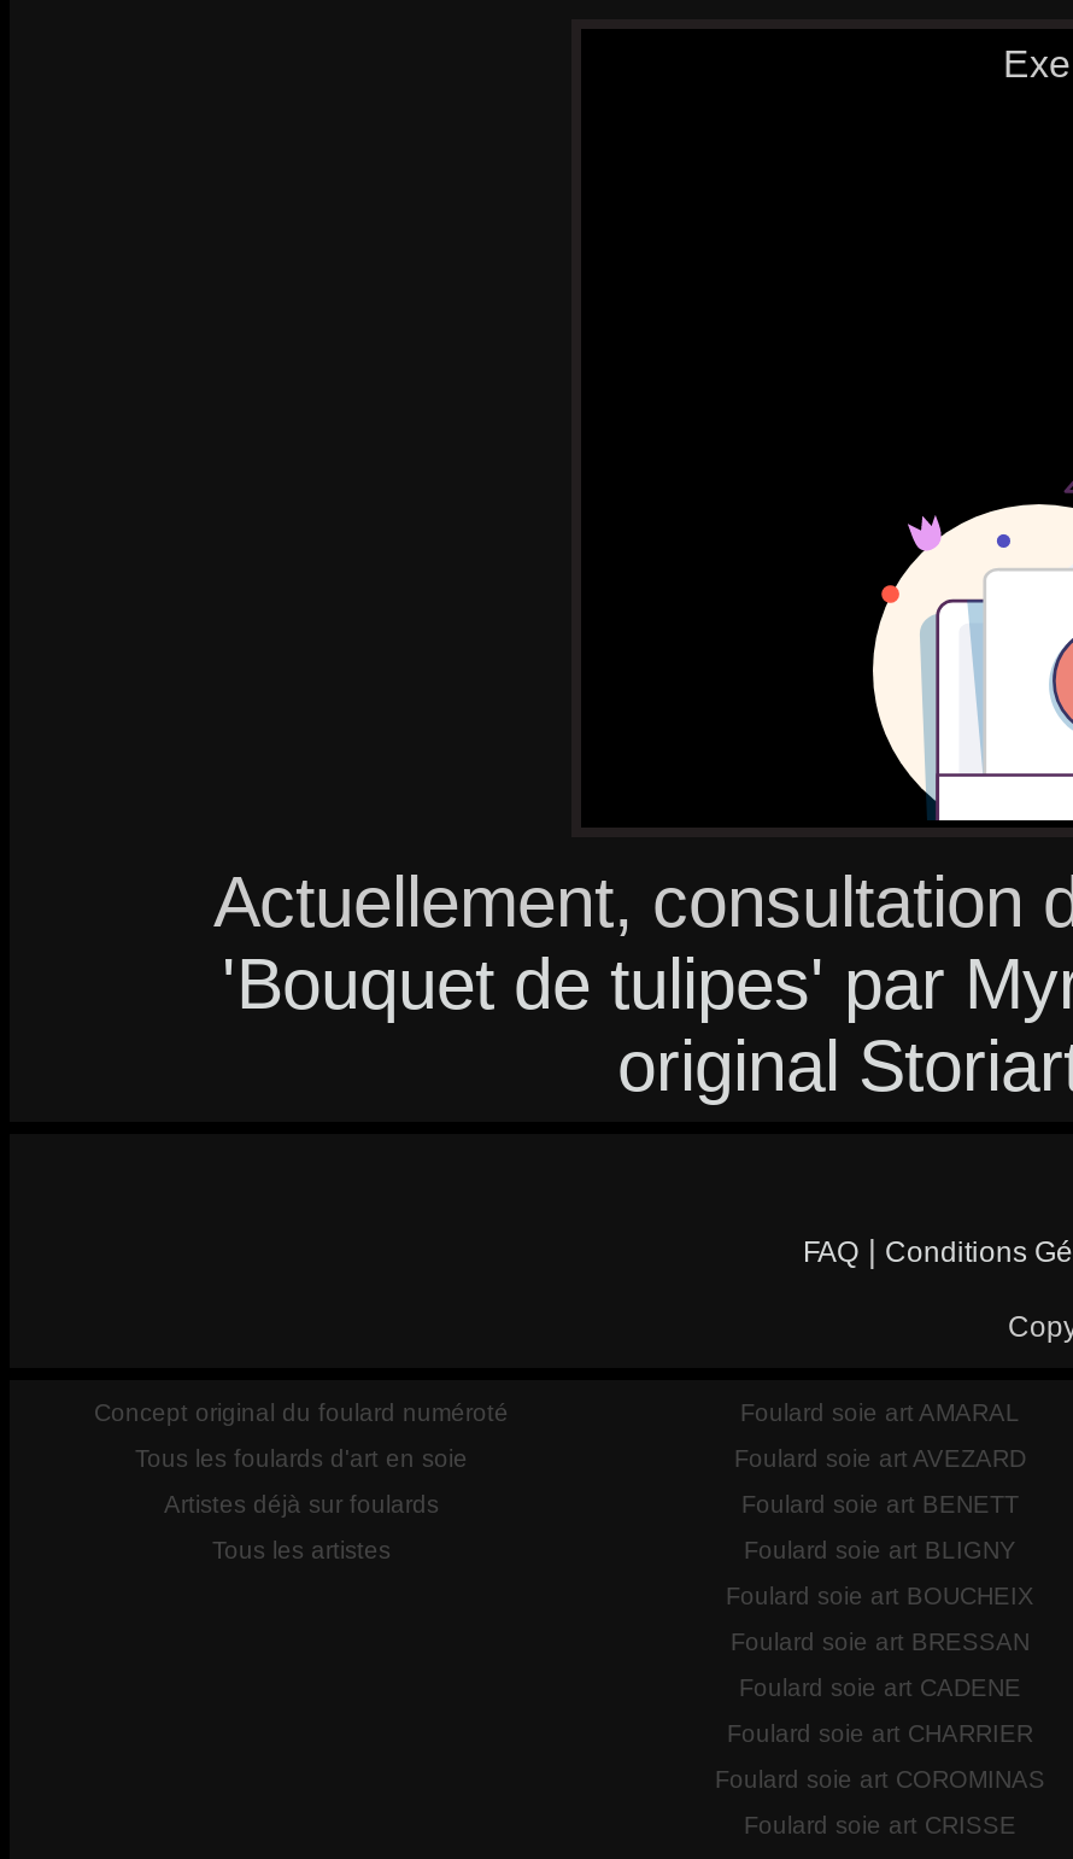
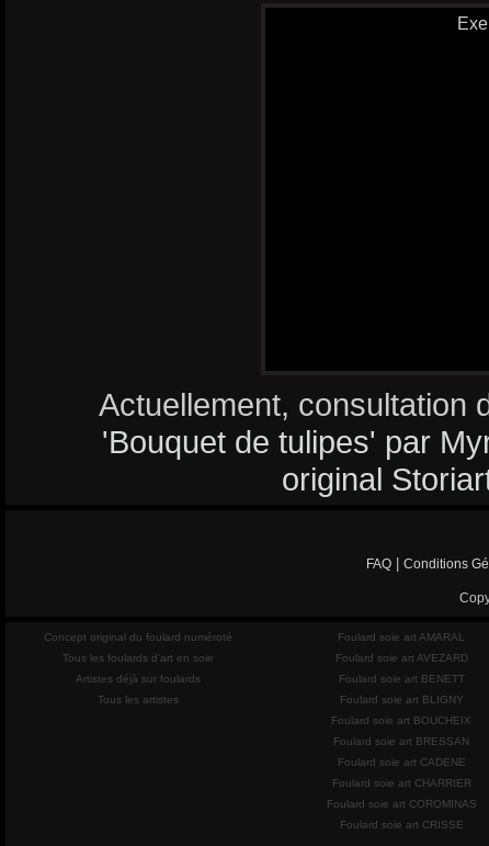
- [image]
